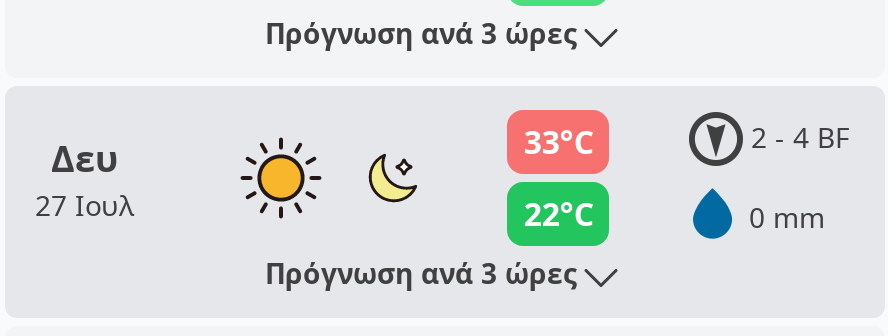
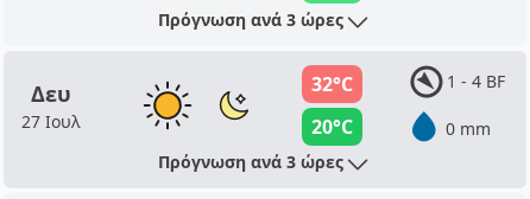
- 33°C
+ 32°C

- 2 - 4 BF
+ 1 - 4 BF

- 22°C
+ 20°C
